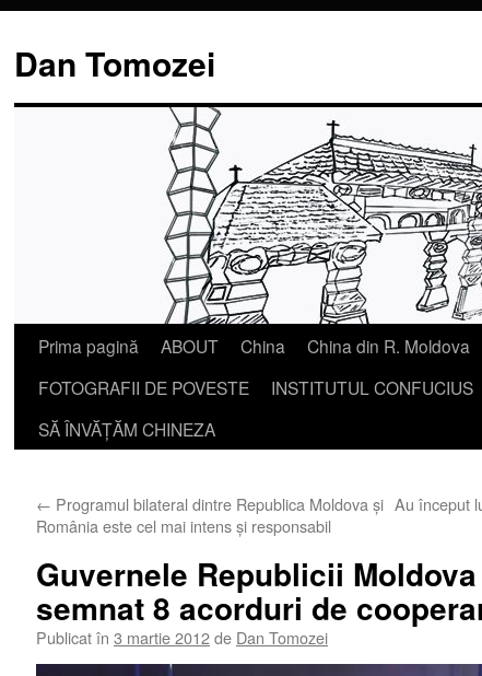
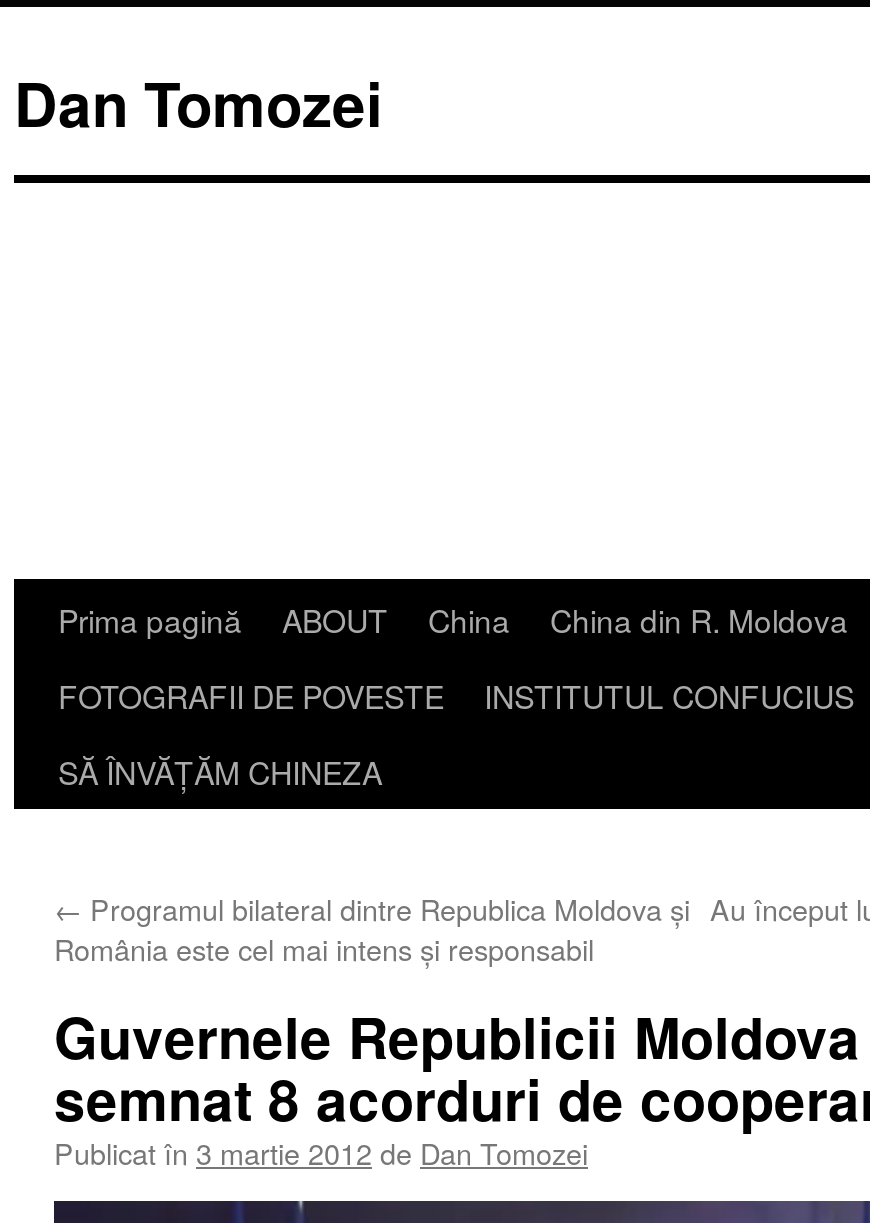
- [image]
